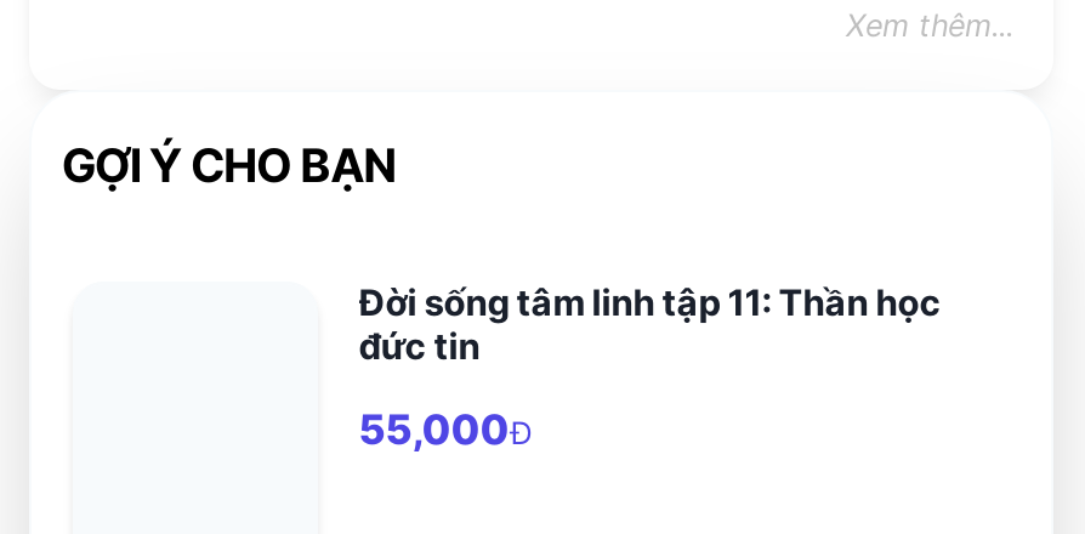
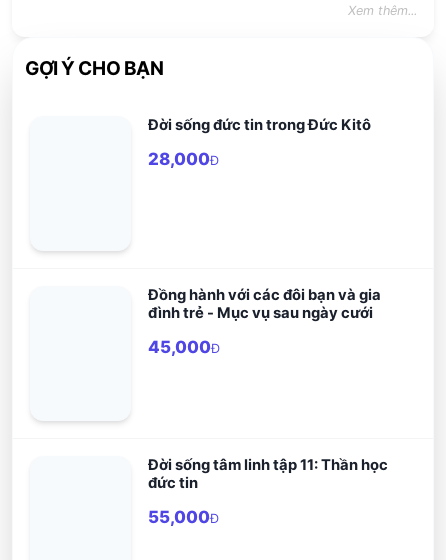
+ Đời sống đức tin trong Đức Kitô
+ 28,000Đ

+ Đồng hành với các đôi bạn và gia
+ đình trẻ - Mục vụ sau ngày cưới
+ 45,000Đ
